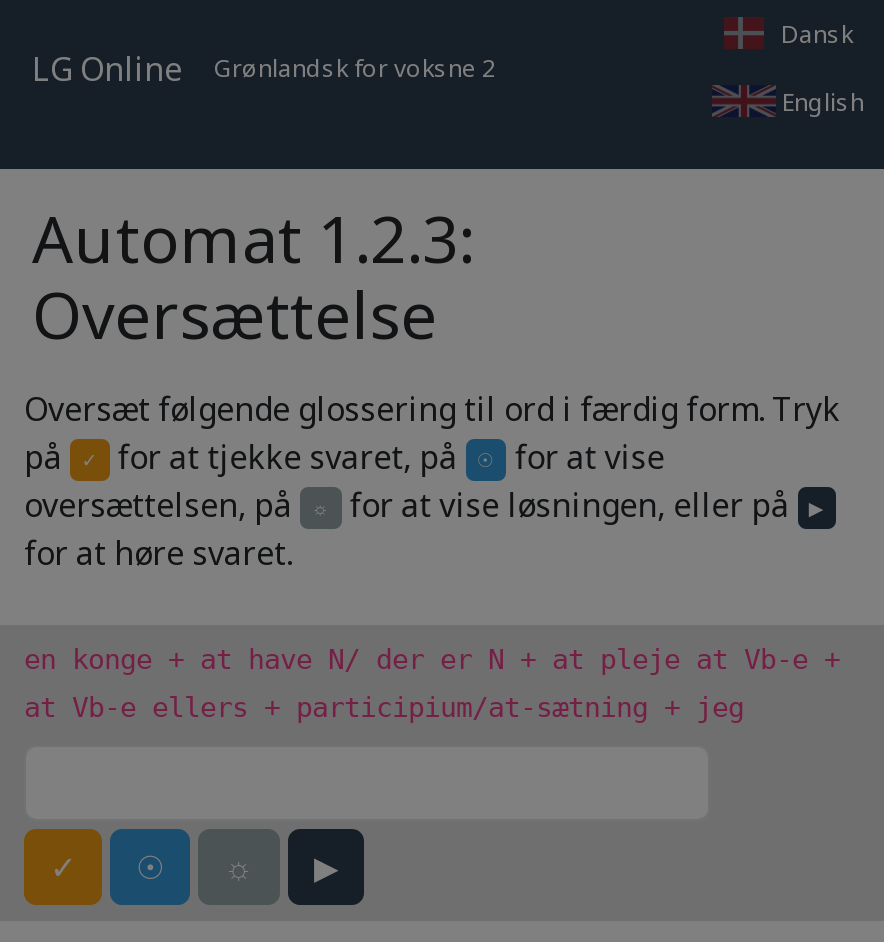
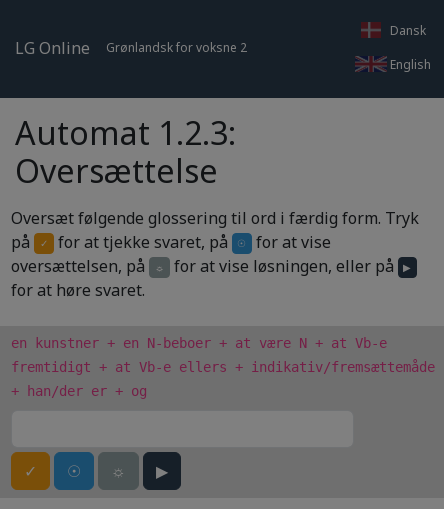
- en konge + at have N/ der er N + at pleje at Vb-e +
- at Vb-e ellers + participium/at-sætning + jeg
+ en kunstner + en N-beboer + at være N + at Vb-e
+ fremtidigt + at Vb-e ellers + indikativ/fremsættemåde
+ + han/der er + og
